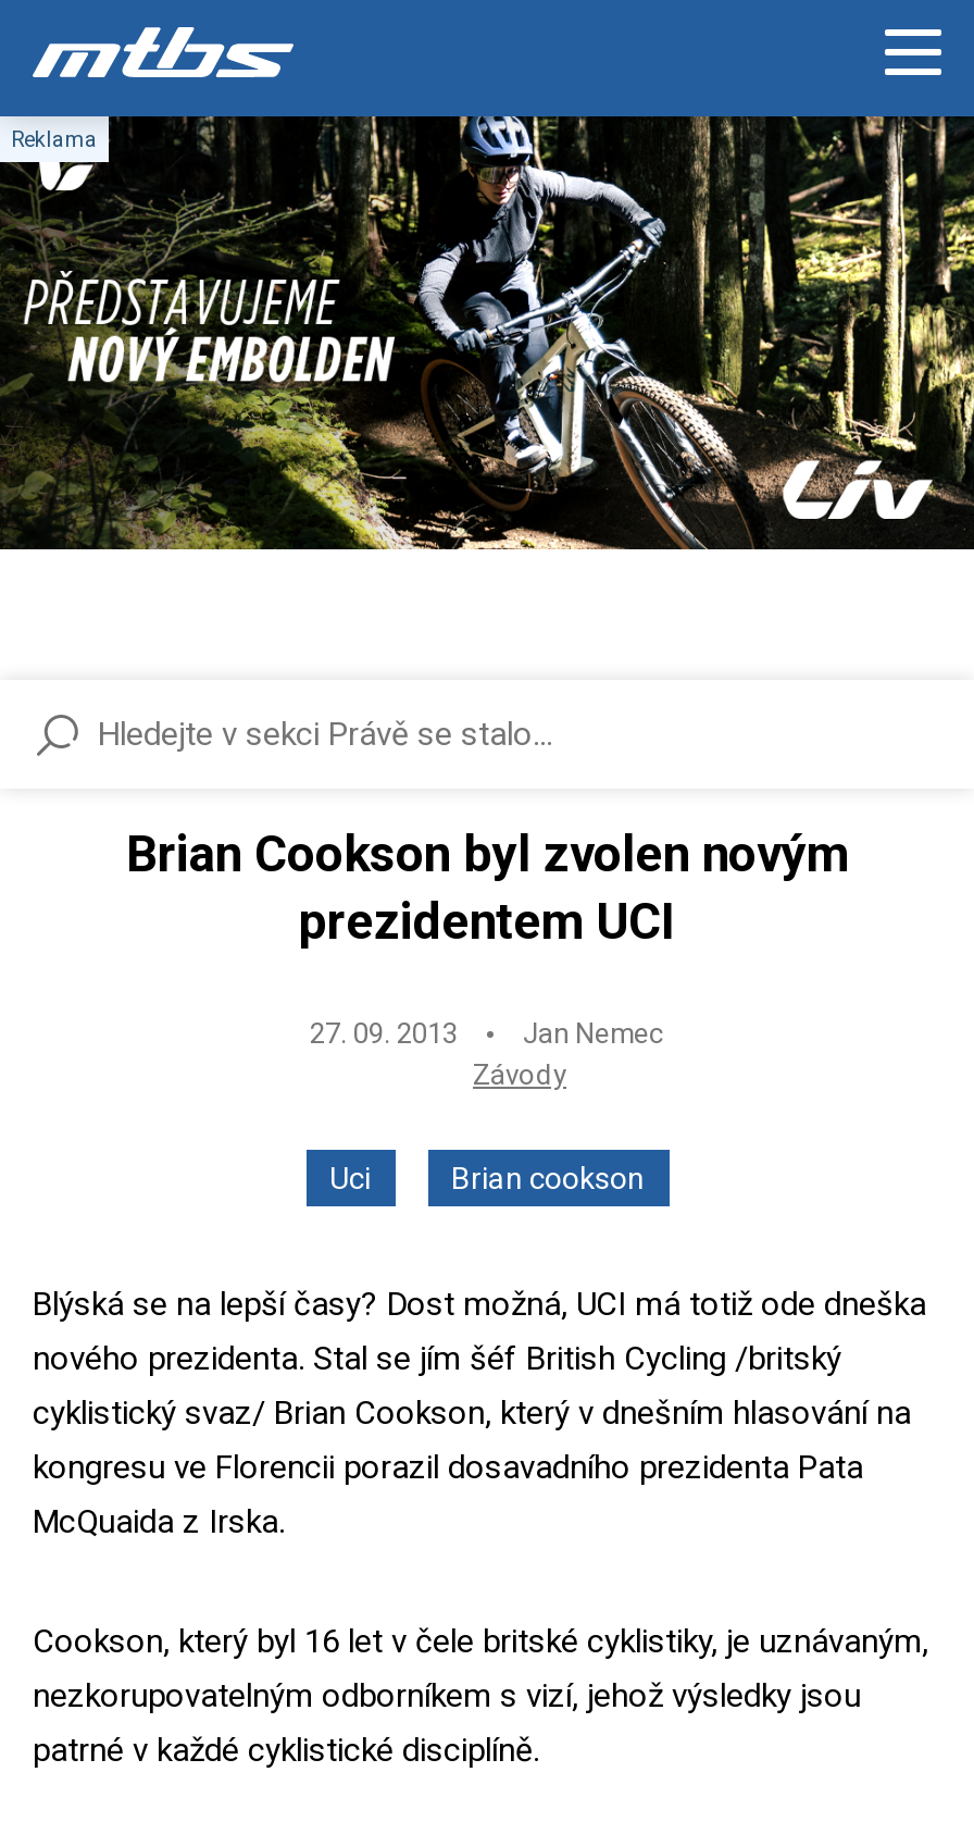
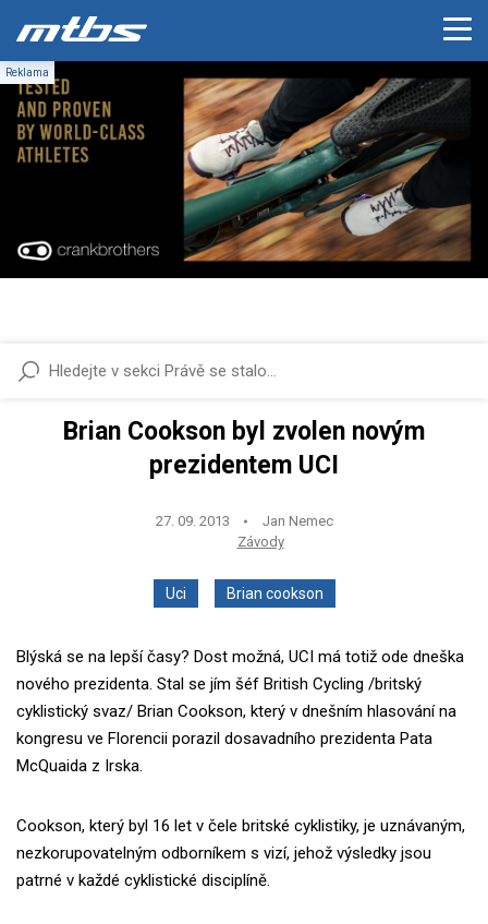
- [image]
+ [image]
